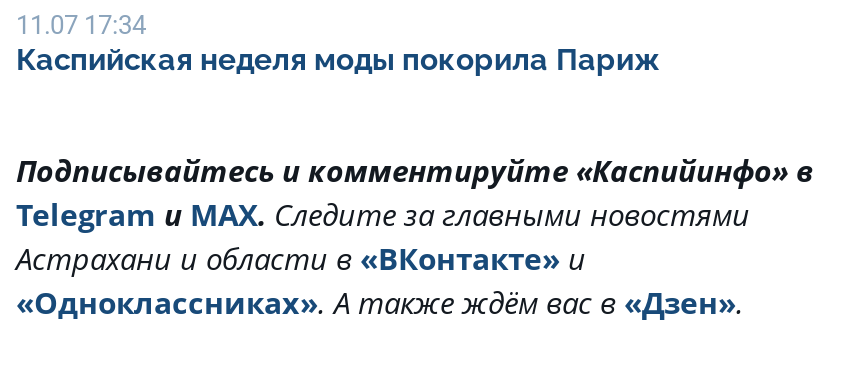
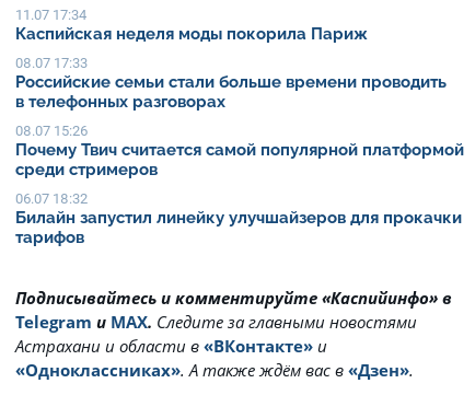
+ 08.07 17:33
+ Российские семьи стали больше времени проводить
+ в телефонных разговорах
+ 08.07 15:26
+ Почему Твич считается самой популярной платформой
+ среди стримеров
+ 06.07 18:32
+ Билайн запустил линейку улучшайзеров для прокачки
+ тарифов
